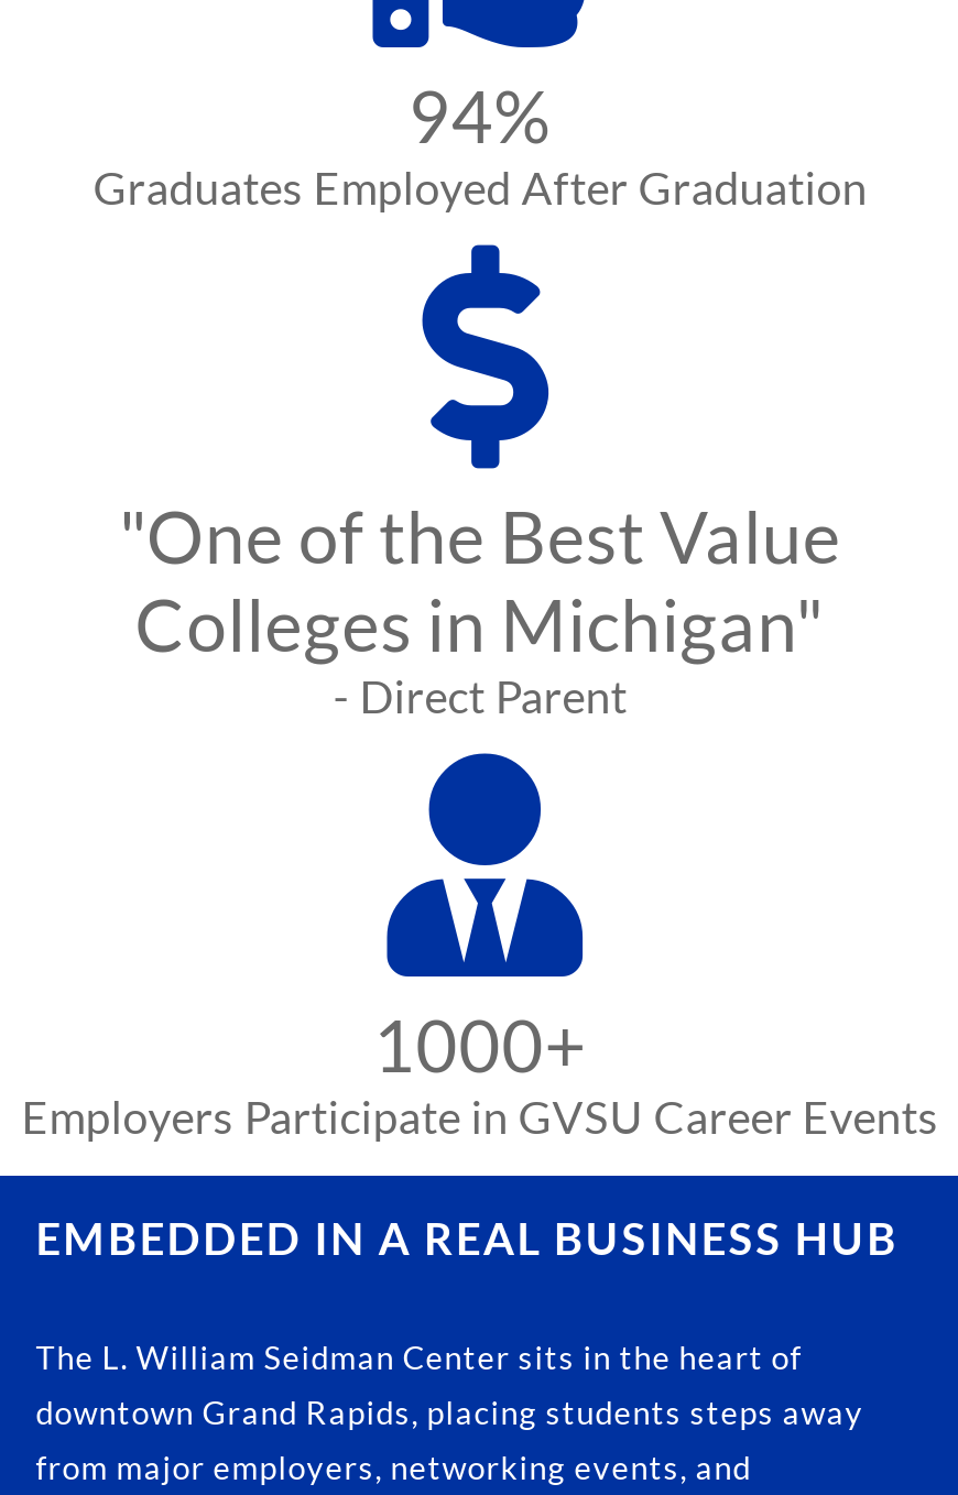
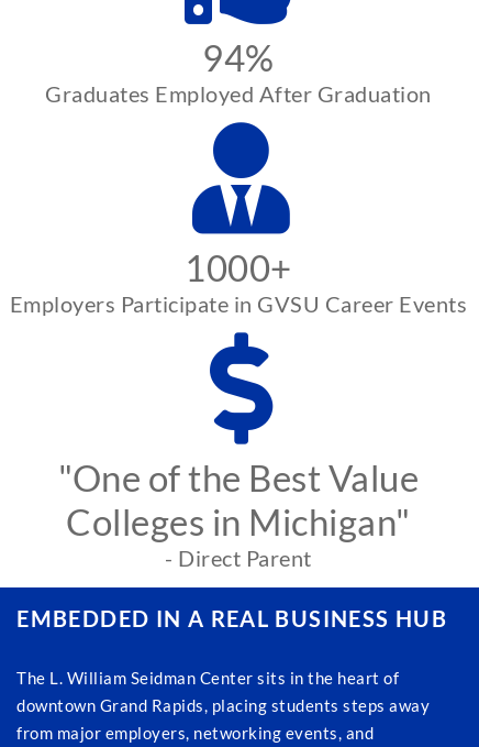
moved down: "One of the Best Value | Colleges in Michigan" | - Direct Parent

moved up: [image] | 1000+ | Employers Participate in GVSU Career Events
